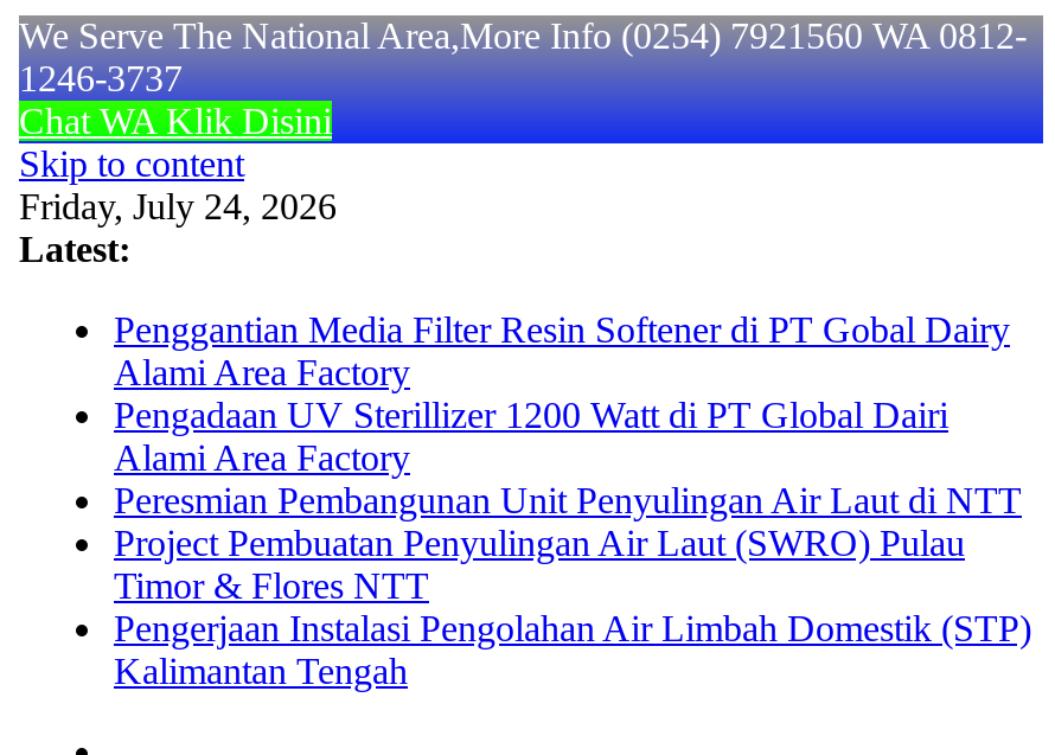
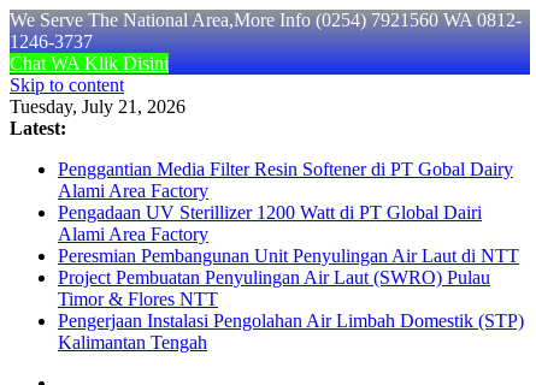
- Friday, July 24, 2026
+ Tuesday, July 21, 2026
